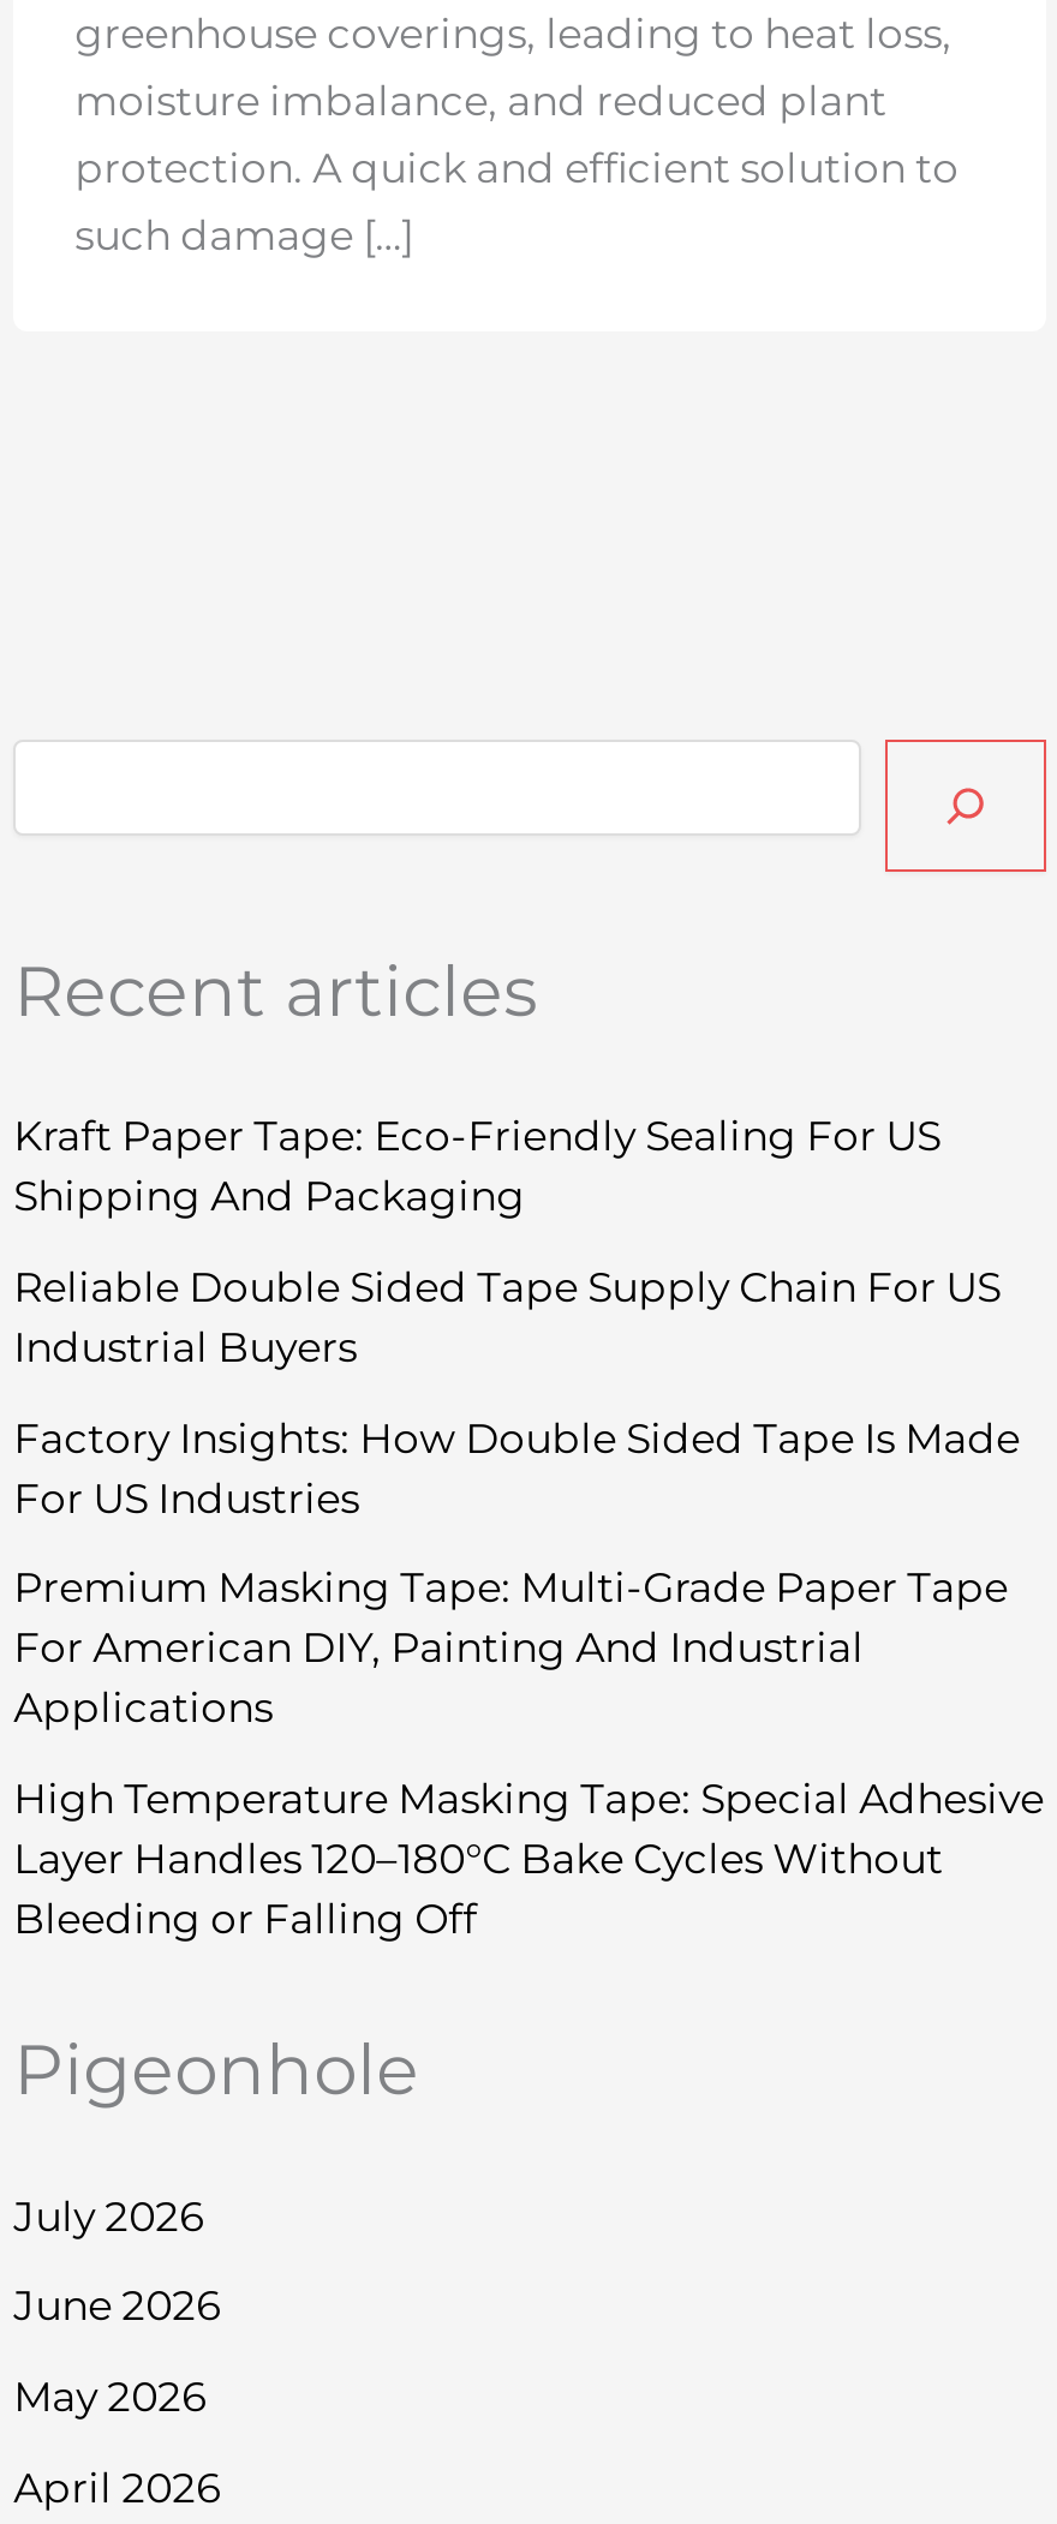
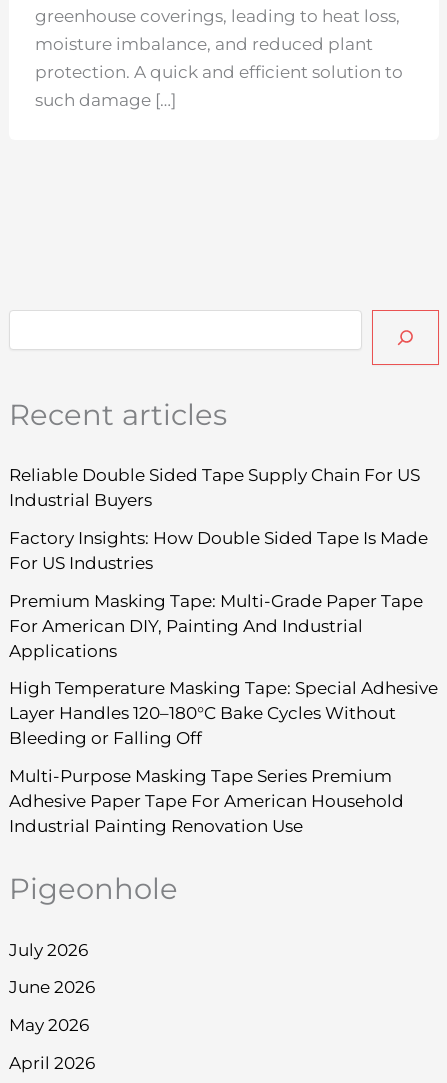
- Kraft Paper Tape: Eco-Friendly Sealing For US
- Shipping And Packaging

moved up: Reliable Double Sided Tape Supply Chain For US | Industrial Buyers | Factory Insights: How Double Sided Tape Is Made | ... | Layer Handles 120–180°C Bake Cycles Without | Bleeding or Falling Off

+ Multi-Purpose Masking Tape Series Premium
+ Adhesive Paper Tape For American Household
+ Industrial Painting Renovation Use
